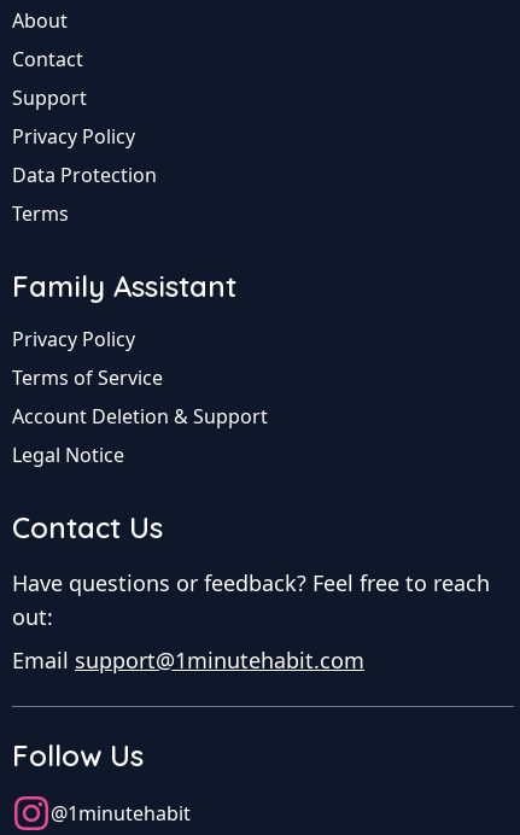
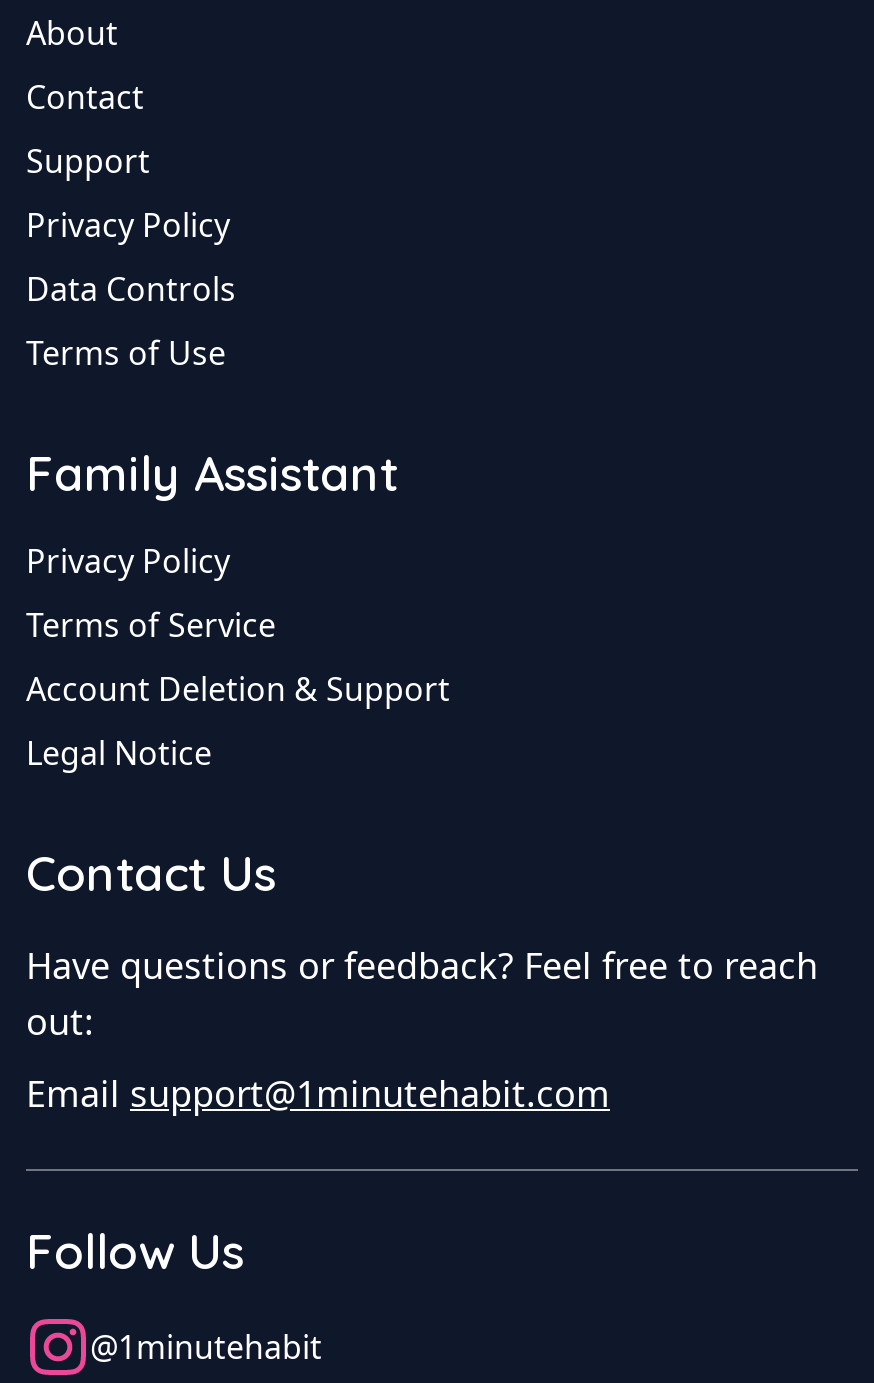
- Data Protection
+ Data Controls

- Terms
+ Terms of Use
